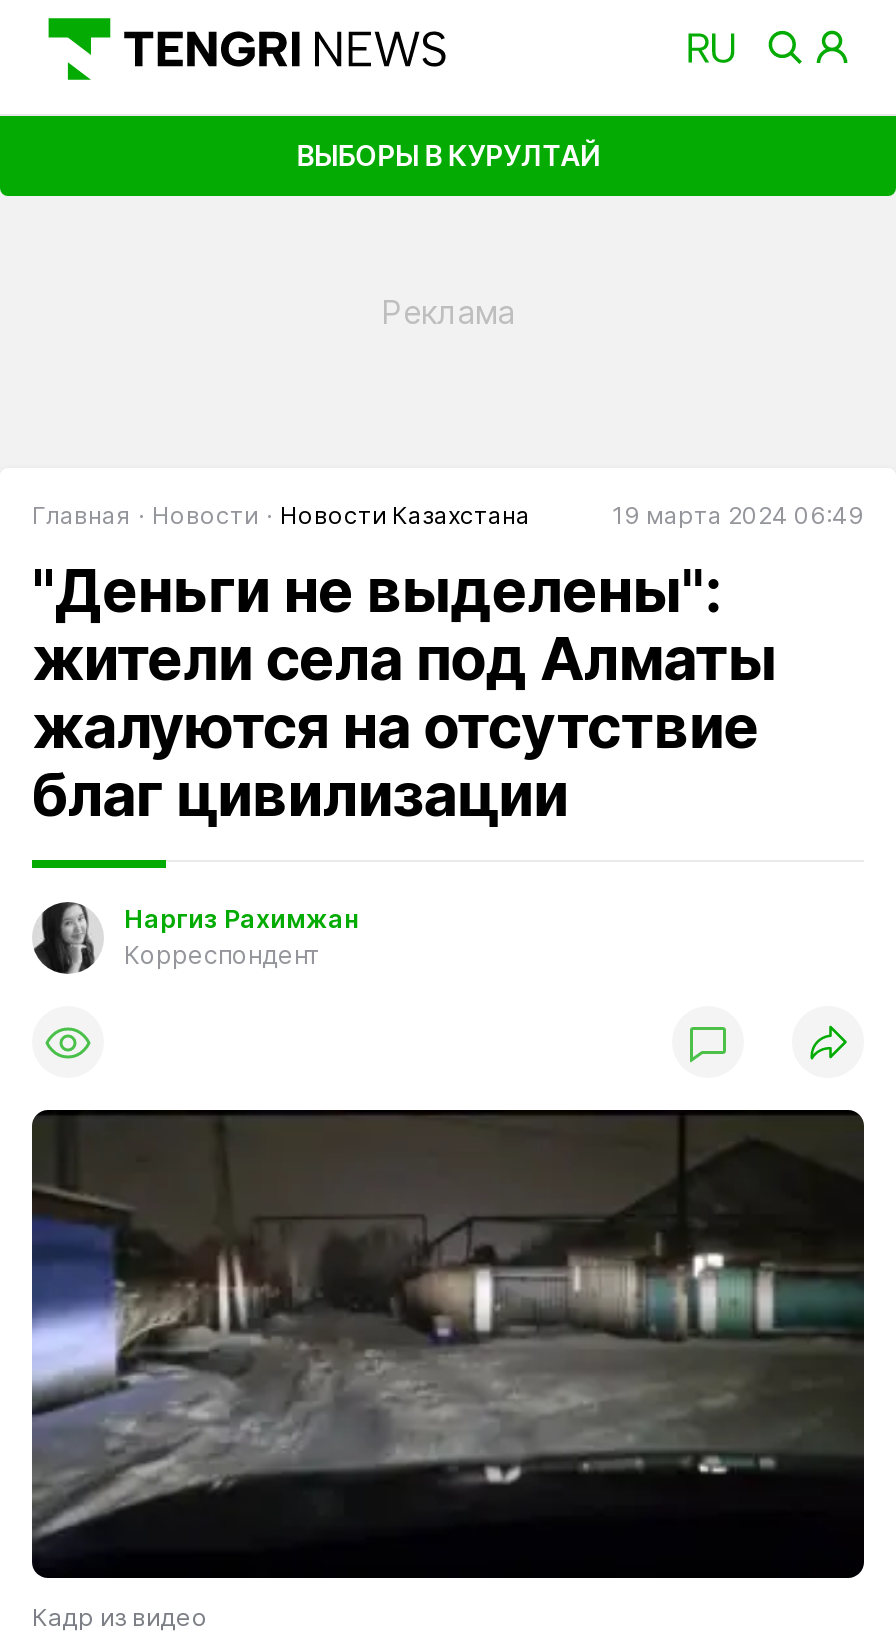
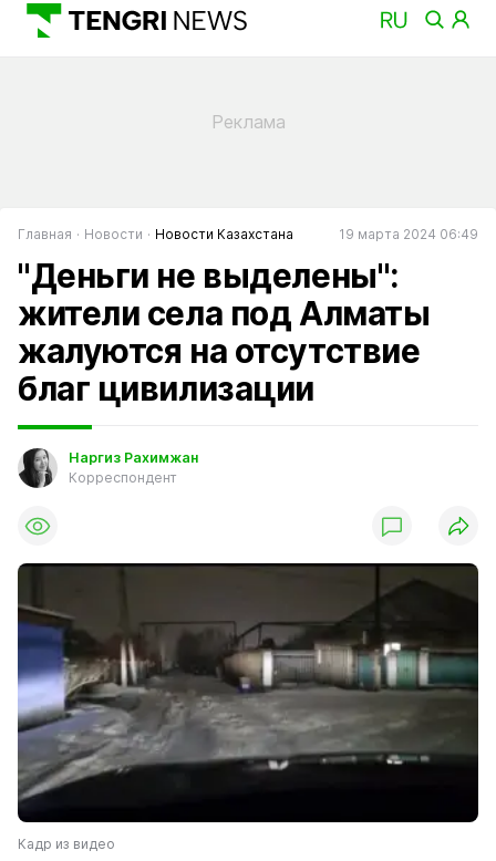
- ВЫБОРЫ В КУРУЛТАЙ
